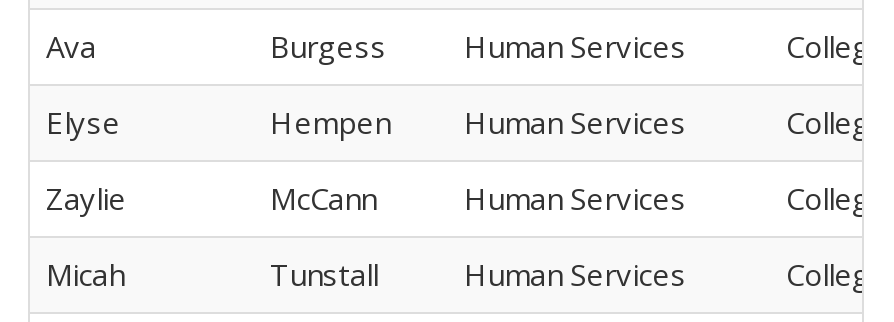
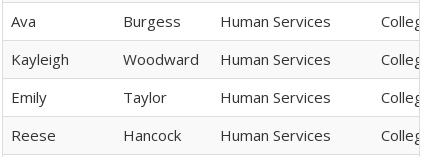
- Elyse
- Hempen
+ Kayleigh
+ Woodward

- Zaylie
- McCann
+ Emily
+ Taylor

- Micah
- Tunstall
+ Reese
+ Hancock
